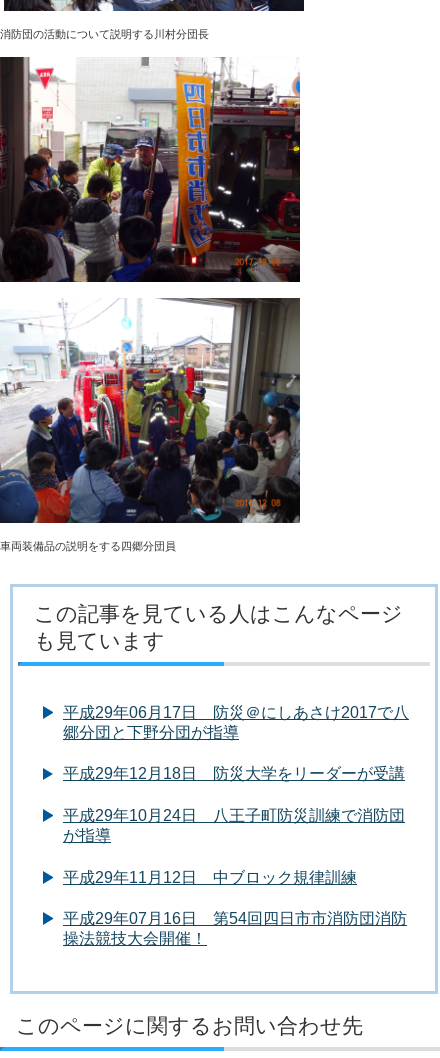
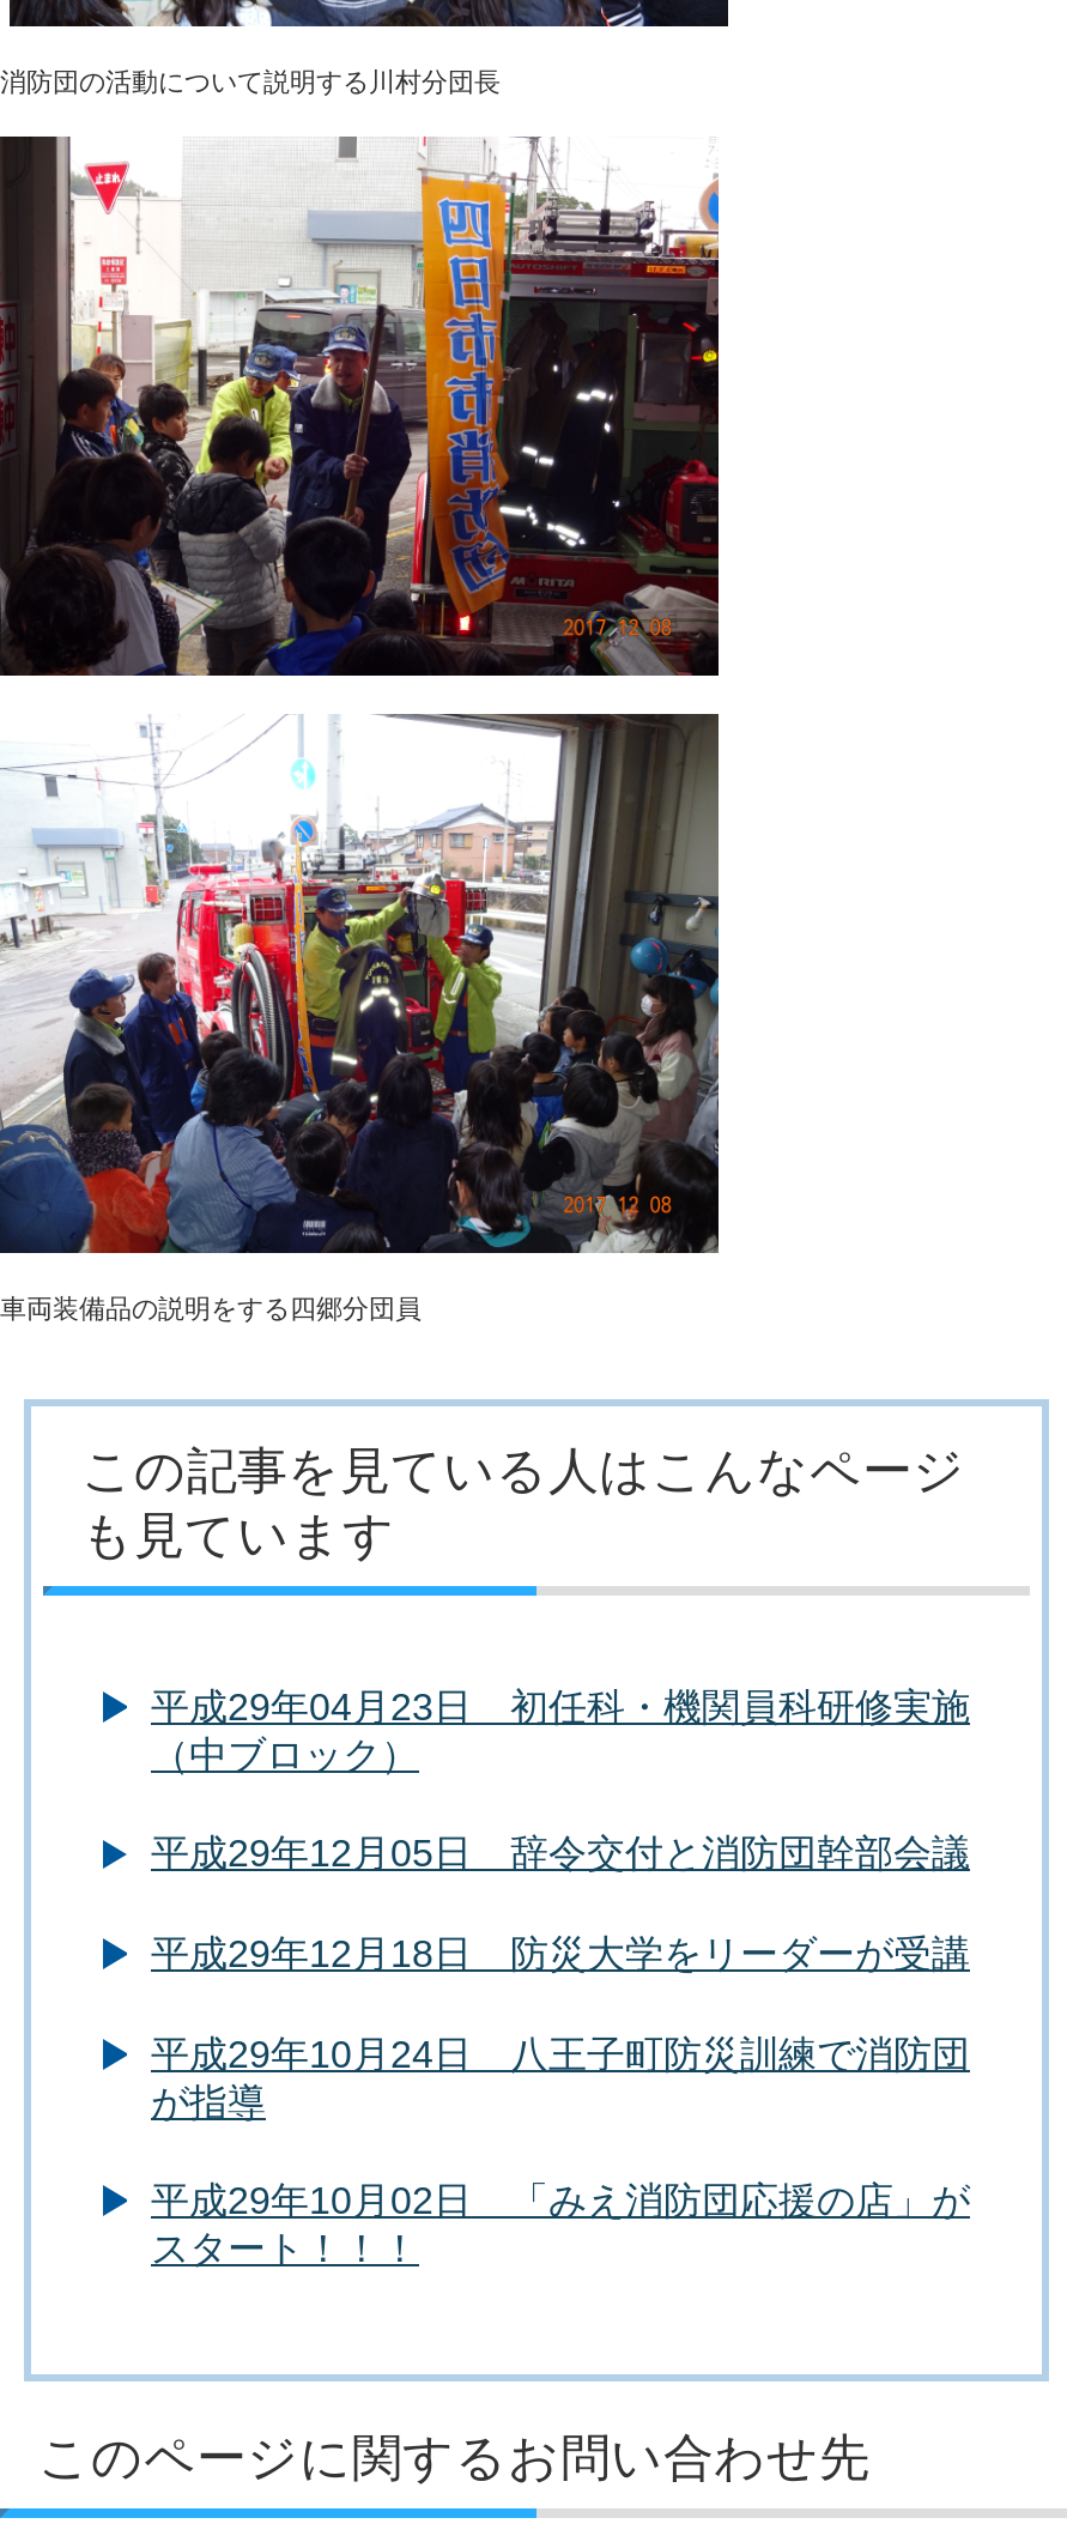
- 平成29年06月17日 防災＠にしあさけ2017で八
- 郷分団と下野分団が指導
+ 平成29年04月23日 初任科・機関員科研修実施
+ （中ブロック）
+ 平成29年12月05日 辞令交付と消防団幹部会議

moved down: 平成29年12月18日 防災大学をリーダーが受講 | 平成29年10月24日 八王子町防災訓練で消防団 | が指導

- 平成29年11月12日 中ブロック規律訓練
- 平成29年07月16日 第54回四日市市消防団消防
- 操法競技大会開催！
+ 平成29年10月02日 「みえ消防団応援の店」が
+ スタート！！！
